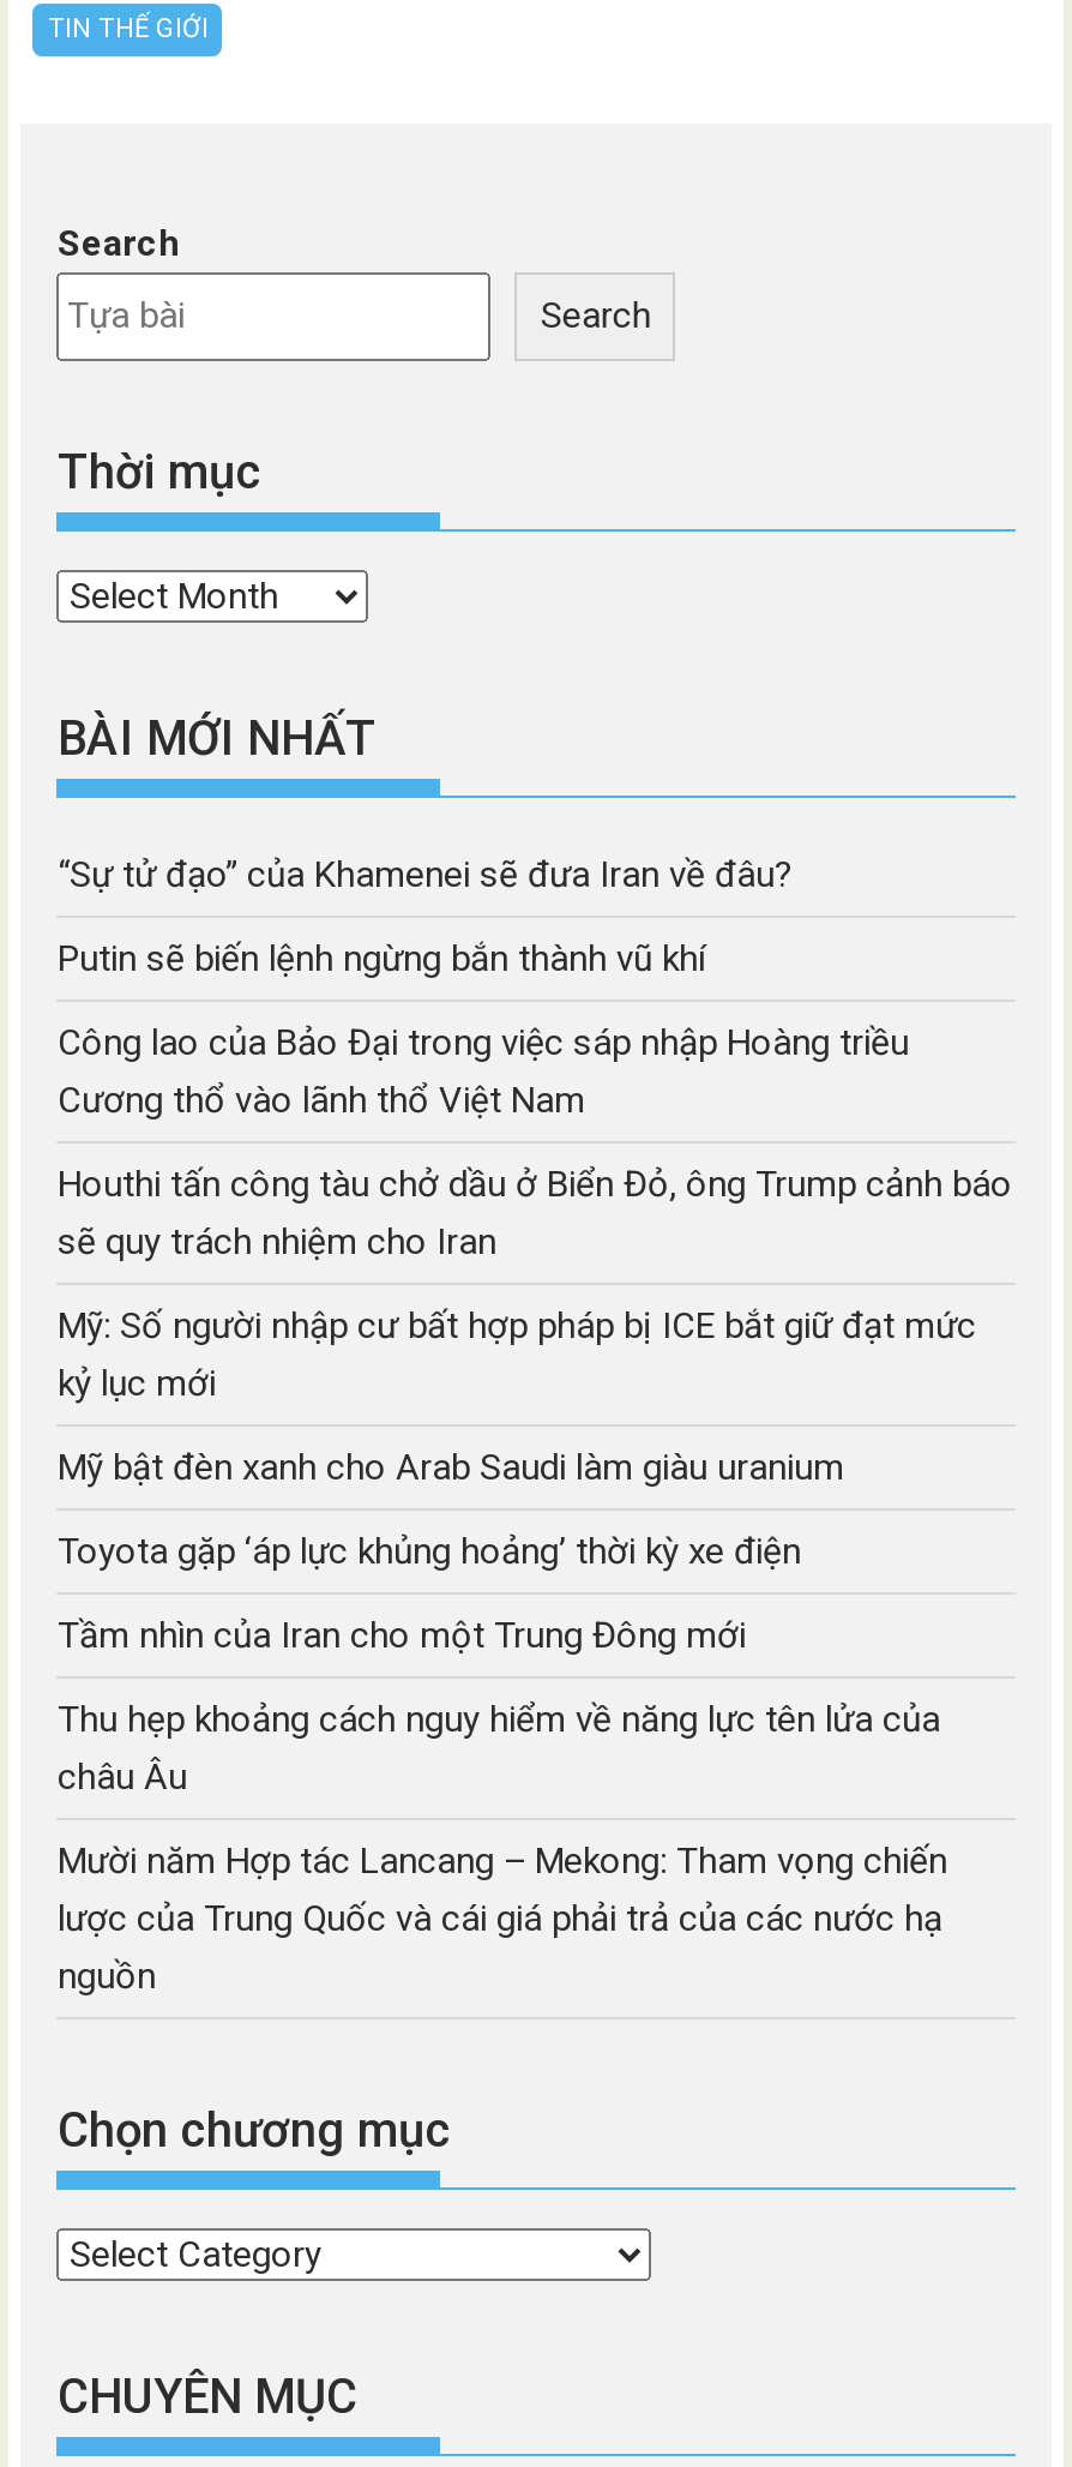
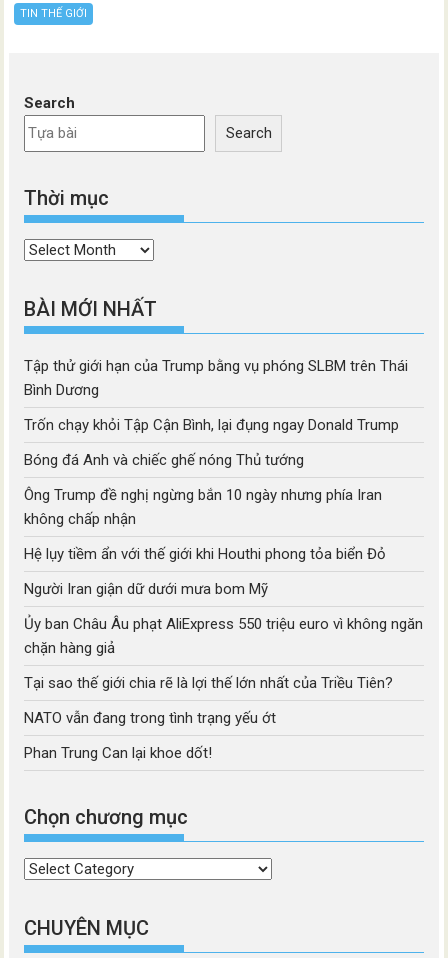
- “Sự tử đạo” của Khamenei sẽ đưa Iran về đâu?
+ Tập thử giới hạn của Trump bằng vụ phóng SLBM trên Thái
+ Bình Dương

- Putin sẽ biến lệnh ngừng bắn thành vũ khí
+ Trốn chạy khỏi Tập Cận Bình, lại đụng ngay Donald Trump

- Công lao của Bảo Đại trong việc sáp nhập Hoàng triều
- Cương thổ vào lãnh thổ Việt Nam
+ Bóng đá Anh và chiếc ghế nóng Thủ tướng

- Houthi tấn công tàu chở dầu ở Biển Đỏ, ông Trump cảnh báo
- sẽ quy trách nhiệm cho Iran
+ Ông Trump đề nghị ngừng bắn 10 ngày nhưng phía Iran
+ không chấp nhận

- Mỹ: Số người nhập cư bất hợp pháp bị ICE bắt giữ đạt mức
- kỷ lục mới
+ Hệ lụy tiềm ẩn với thế giới khi Houthi phong tỏa biển Đỏ

- Mỹ bật đèn xanh cho Arab Saudi làm giàu uranium
+ Người Iran giận dữ dưới mưa bom Mỹ

- Toyota gặp ‘áp lực khủng hoảng’ thời kỳ xe điện
+ Ủy ban Châu Âu phạt AliExpress 550 triệu euro vì không ngăn
+ chặn hàng giả

- Tầm nhìn của Iran cho một Trung Đông mới
+ Tại sao thế giới chia rẽ là lợi thế lớn nhất của Triều Tiên?

- Thu hẹp khoảng cách nguy hiểm về năng lực tên lửa của
- châu Âu
+ NATO vẫn đang trong tình trạng yếu ớt

- Mười năm Hợp tác Lancang – Mekong: Tham vọng chiến
- lược của Trung Quốc và cái giá phải trả của các nước hạ
- nguồn
+ Phan Trung Can lại khoe dốt!
